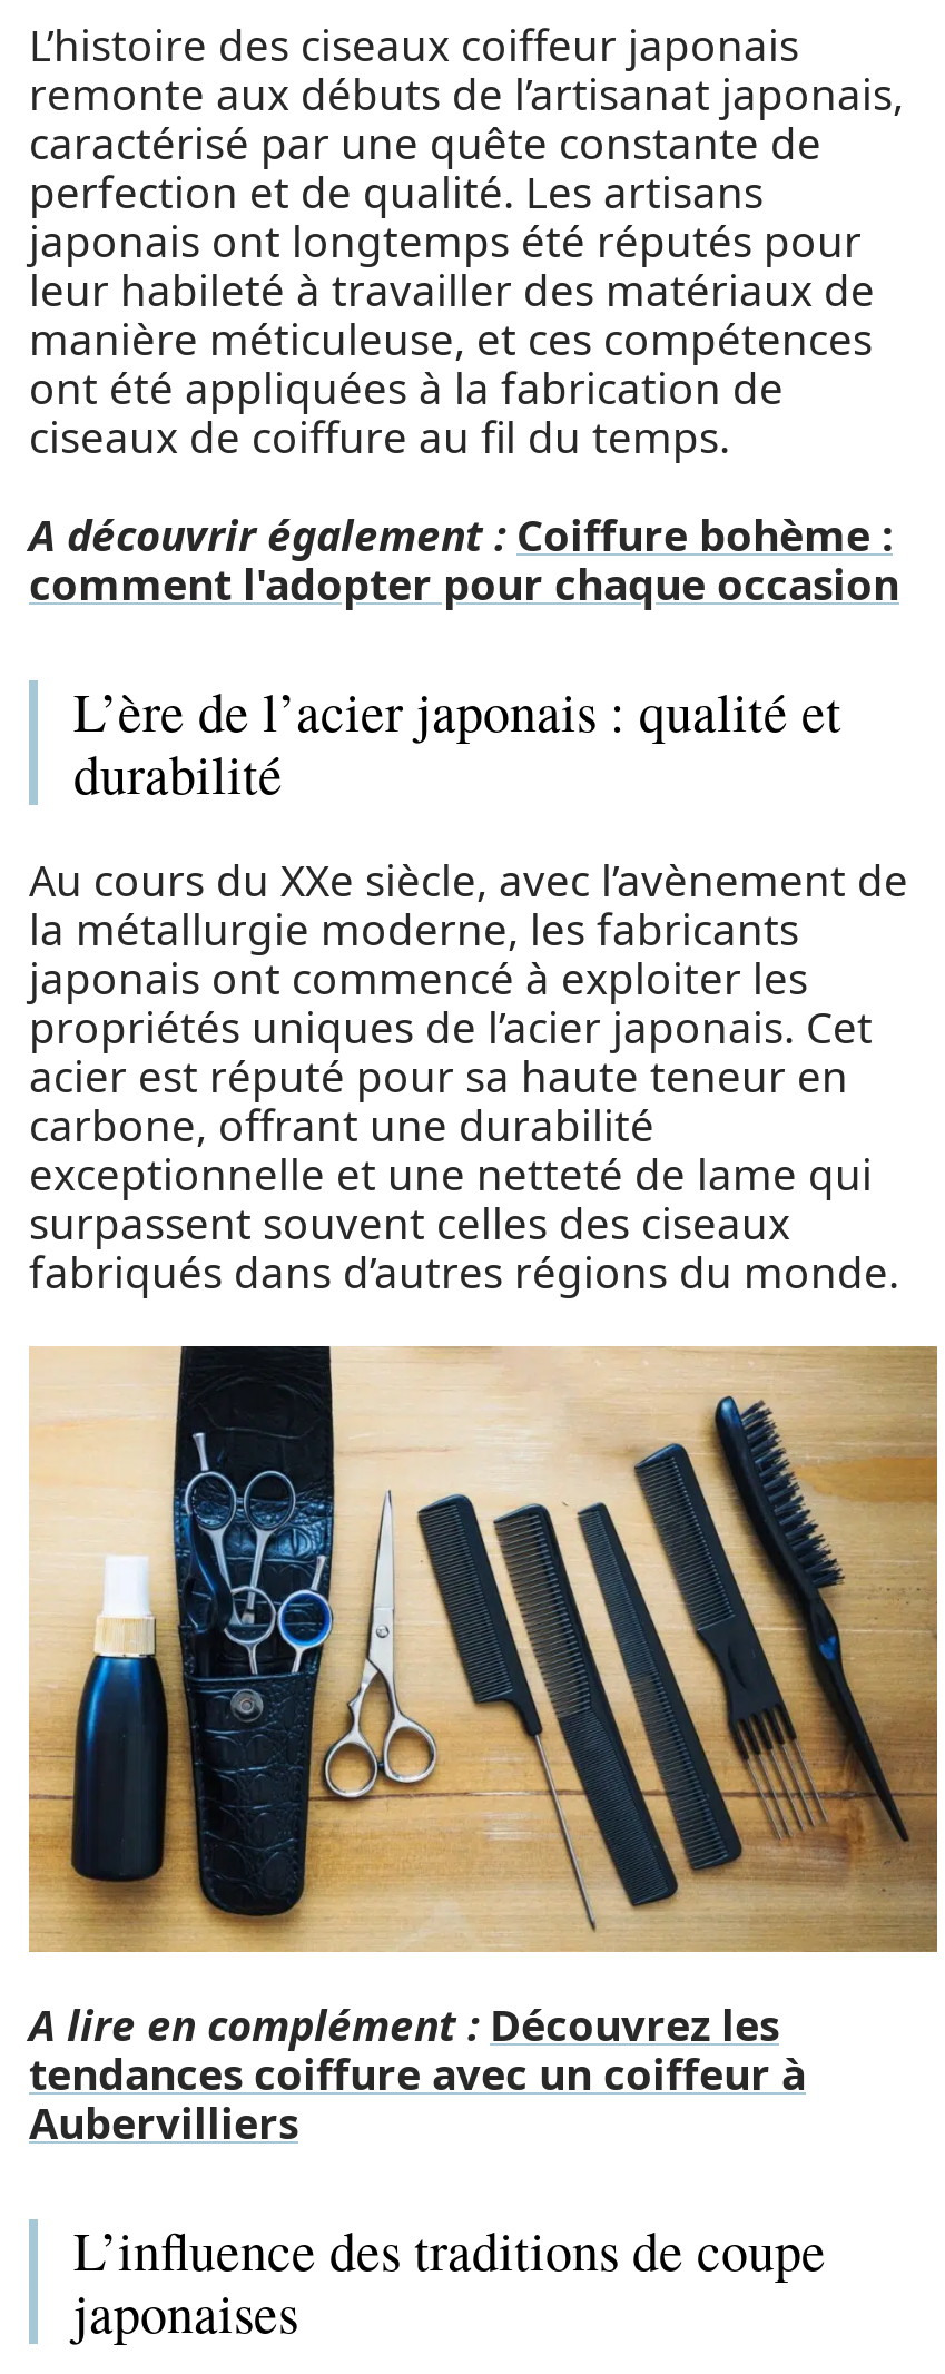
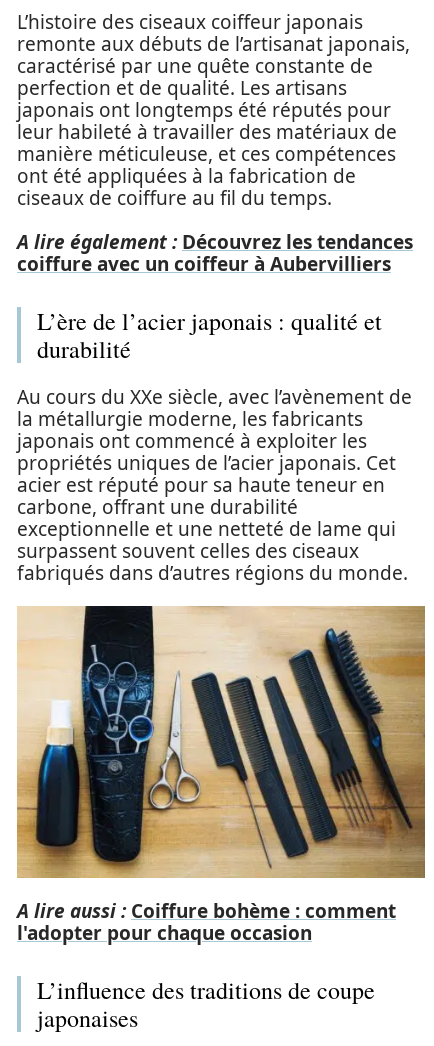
- A découvrir également : Coiffure bohème :
- comment l'adopter pour chaque occasion
+ A lire également : Découvrez les tendances
+ coiffure avec un coiffeur à Aubervilliers

- A lire en complément : Découvrez les
- tendances coiffure avec un coiffeur à
- Aubervilliers
+ A lire aussi : Coiffure bohème : comment
+ l'adopter pour chaque occasion
